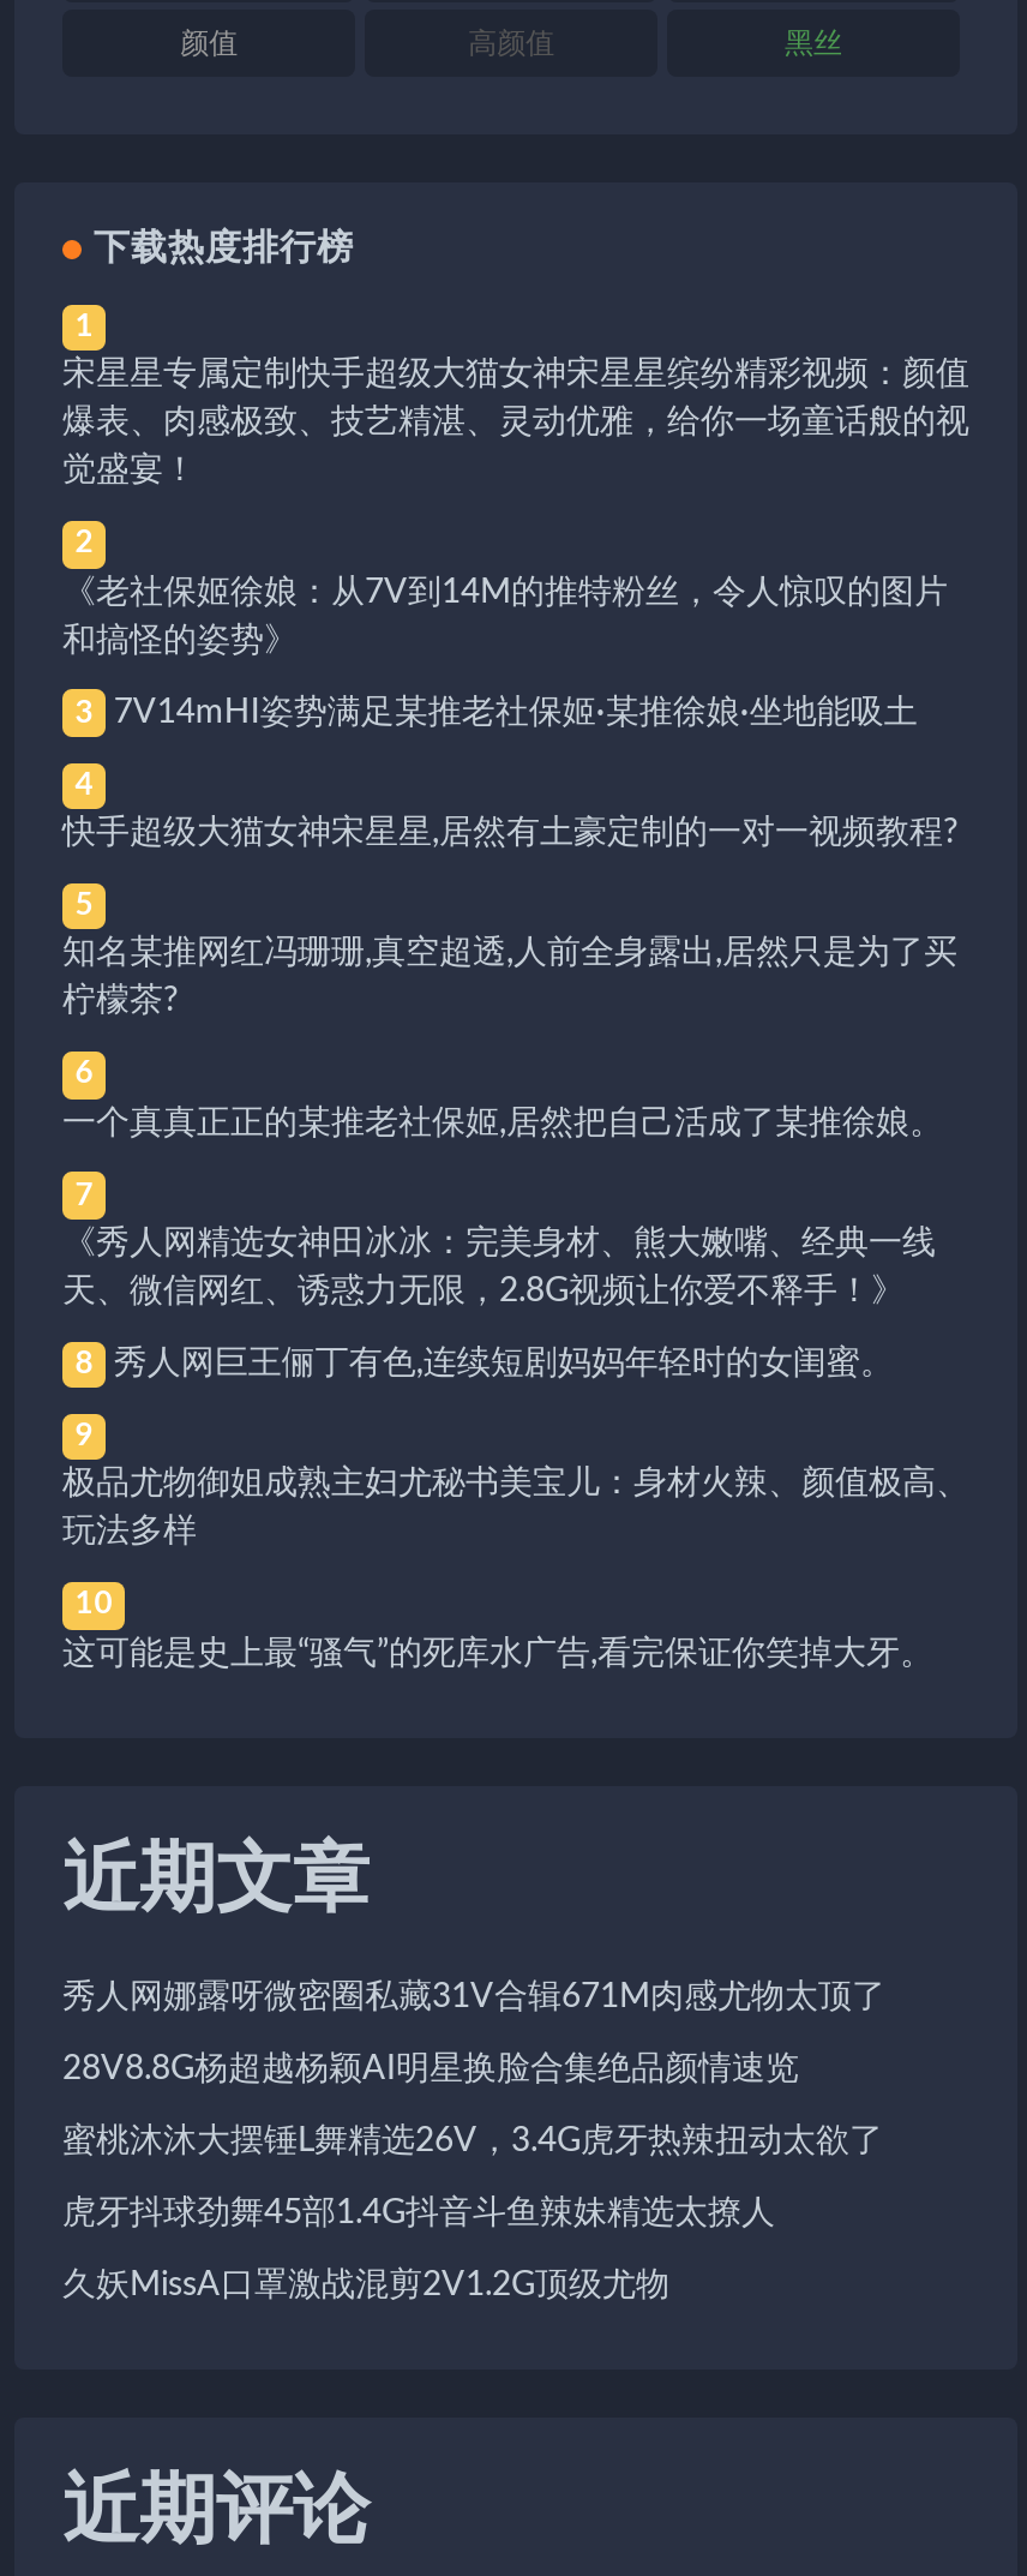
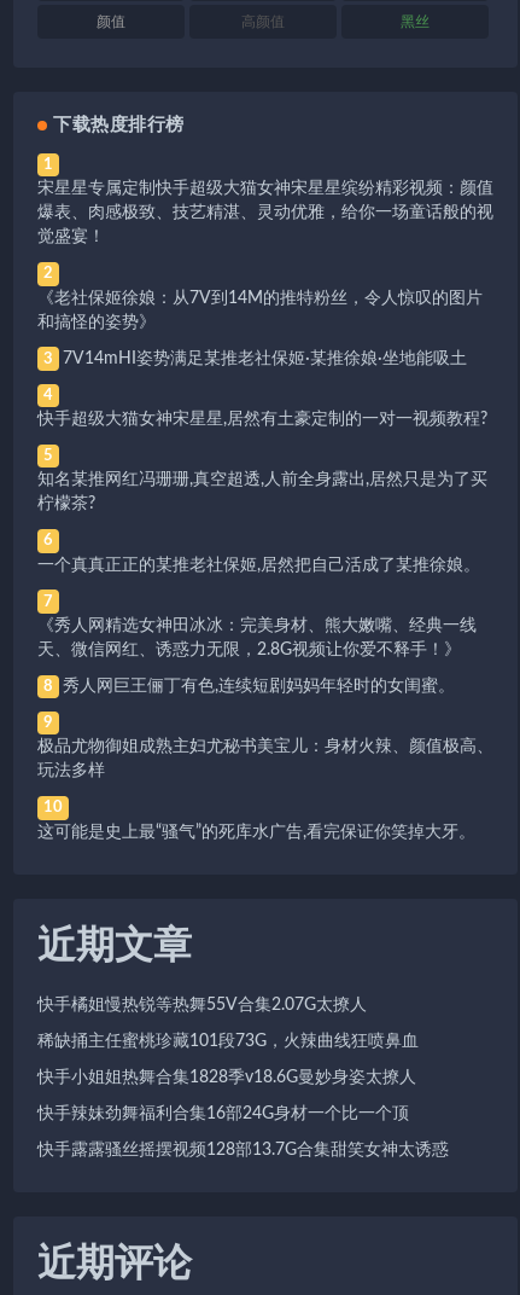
- 秀人网娜露呀微密圈私藏31V合辑671M肉感尤物太顶了
+ 快手橘姐慢热锐等热舞55V合集2.07G太撩人

- 28V8.8G杨超越杨颖AI明星换脸合集绝品颜情速览
+ 稀缺捅主任蜜桃珍藏101段73G，火辣曲线狂喷鼻血

- 蜜桃沐沐大摆锤L舞精选26V，3.4G虎牙热辣扭动太欲了
+ 快手小姐姐热舞合集1828季v18.6G曼妙身姿太撩人

- 虎牙抖球劲舞45部1.4G抖音斗鱼辣妹精选太撩人
+ 快手辣妹劲舞福利合集16部24G身材一个比一个顶

- 久妖MissA口罩激战混剪2V1.2G顶级尤物
+ 快手露露骚丝摇摆视频128部13.7G合集甜笑女神太诱惑
